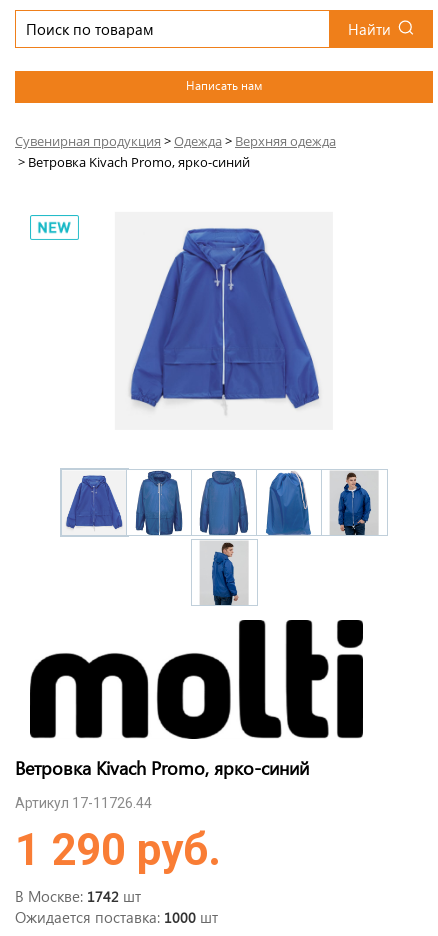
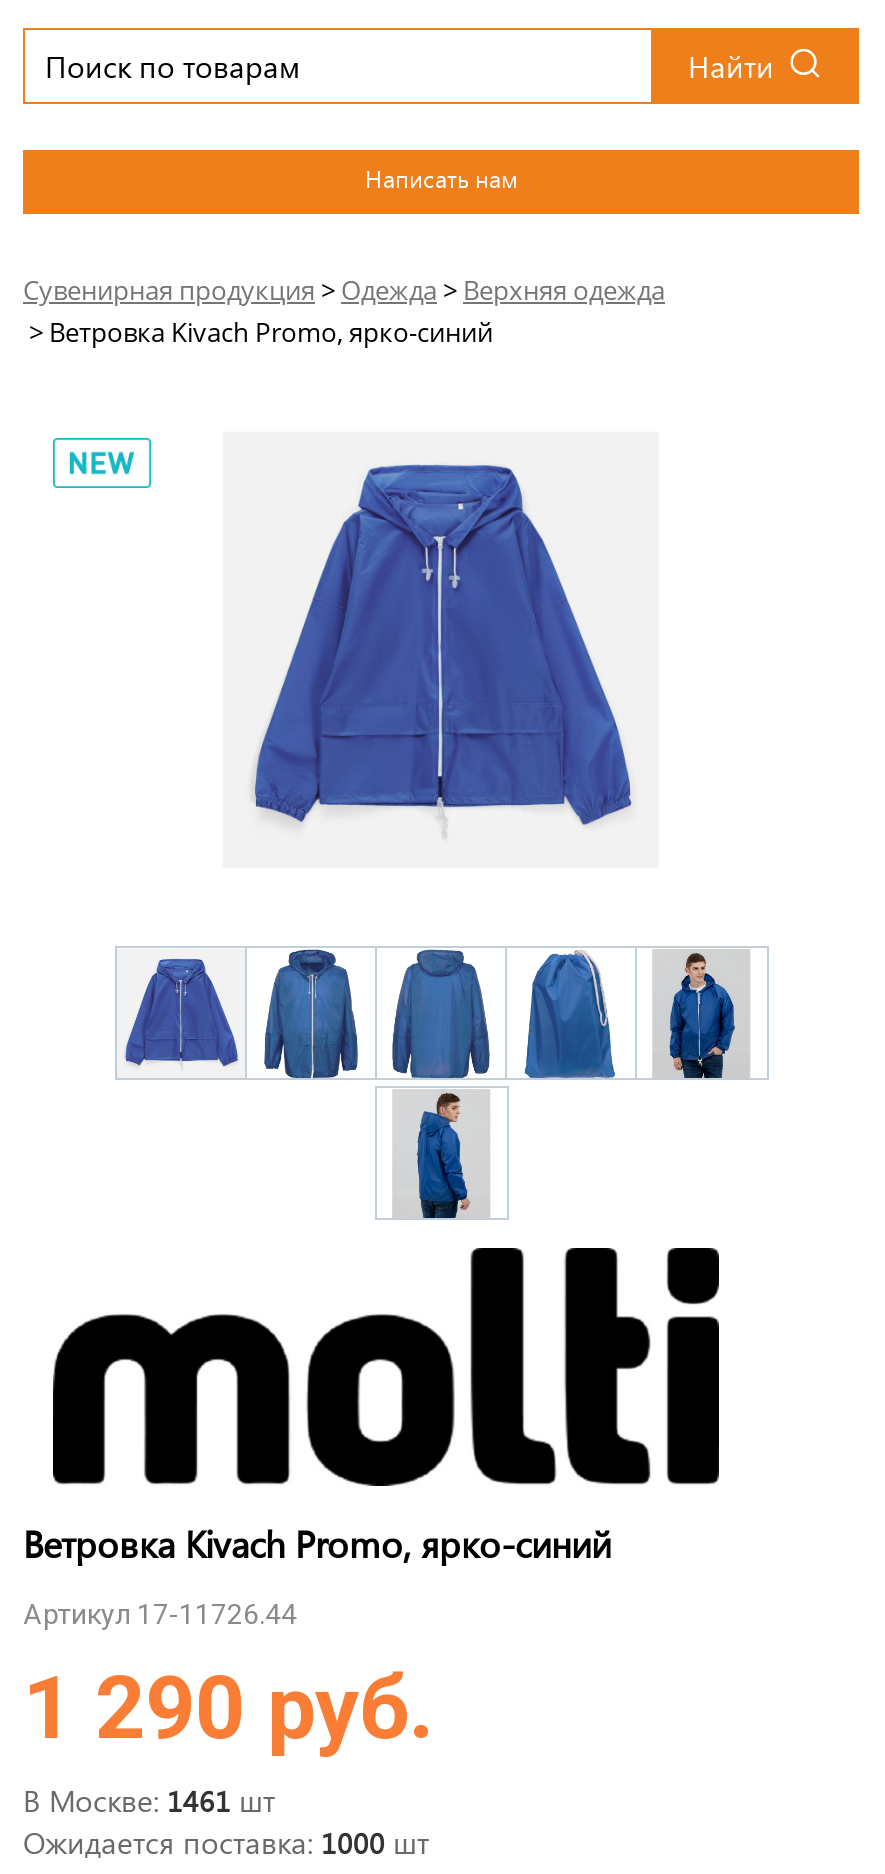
- В Москве: 1742 шт
+ В Москве: 1461 шт
